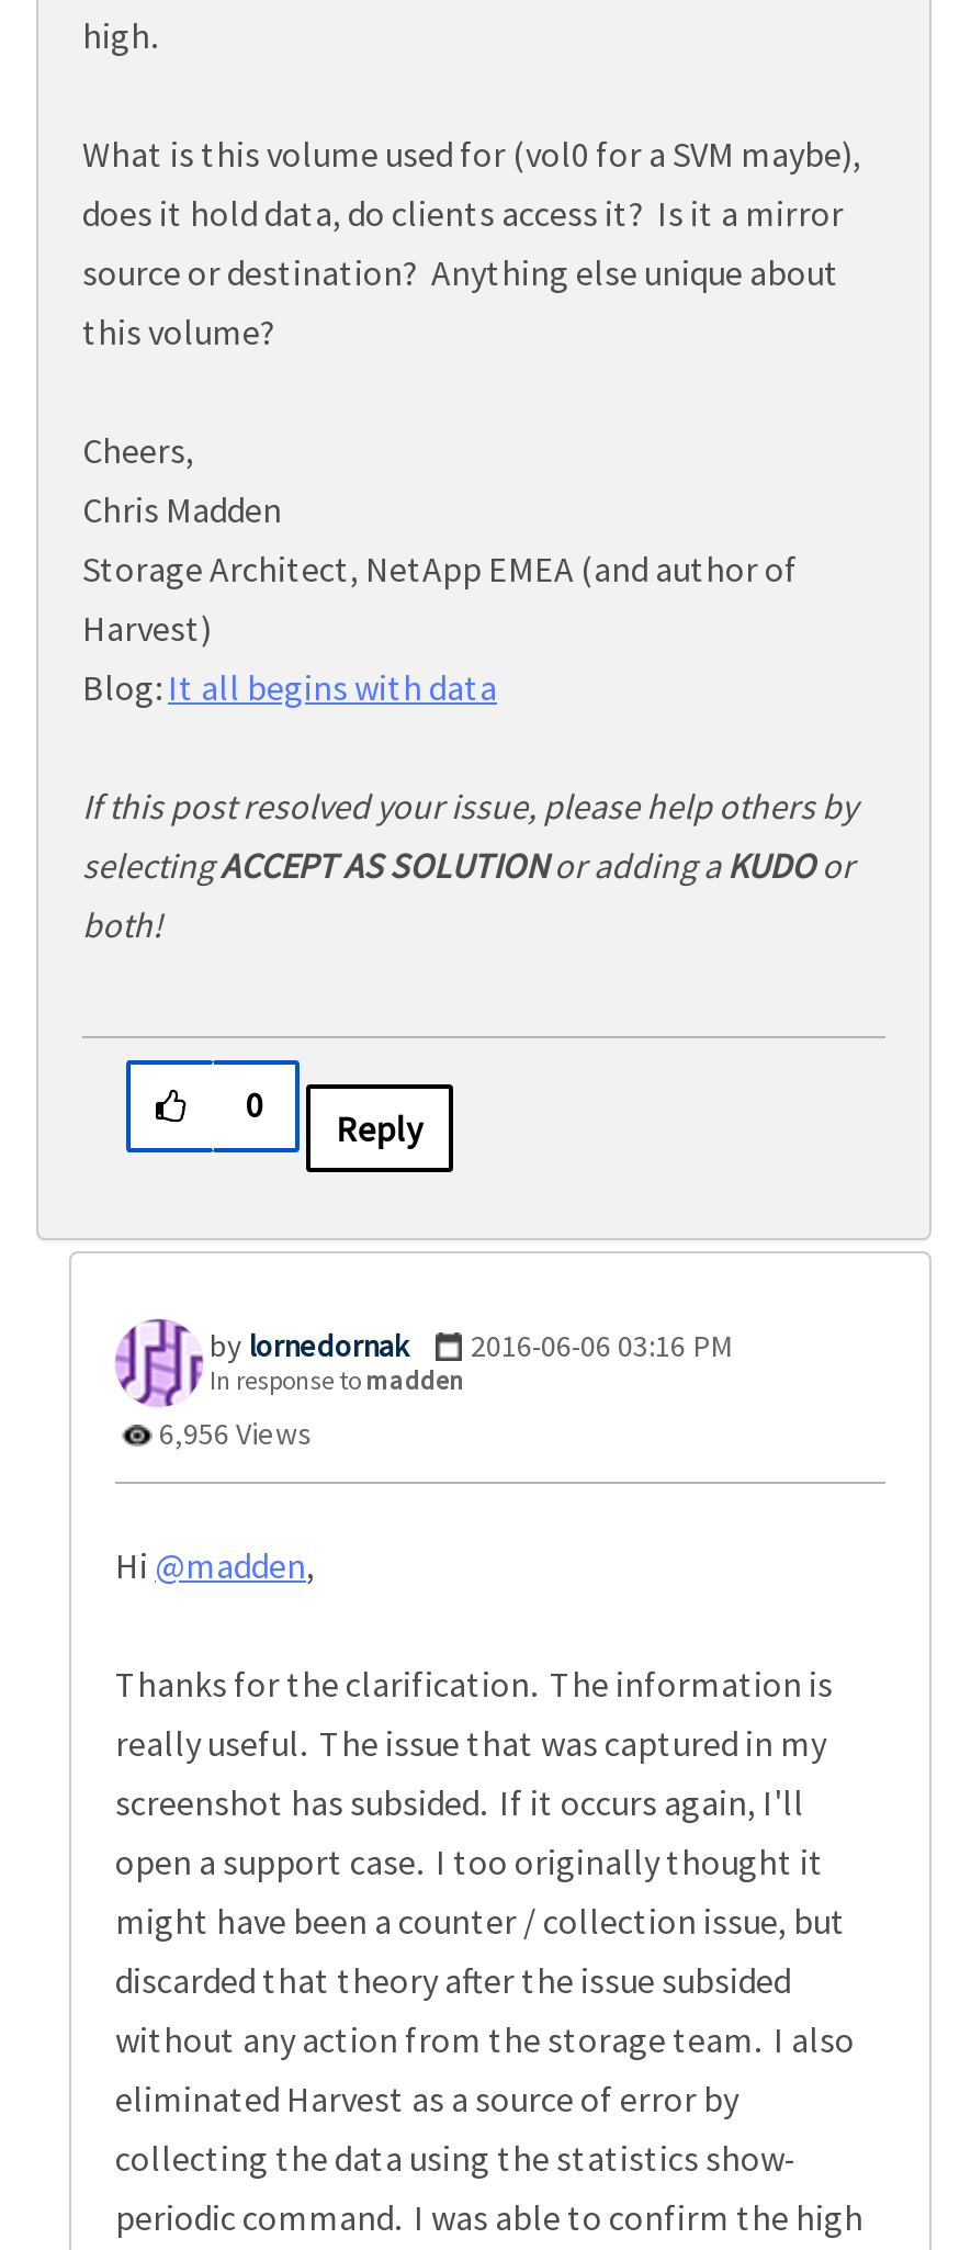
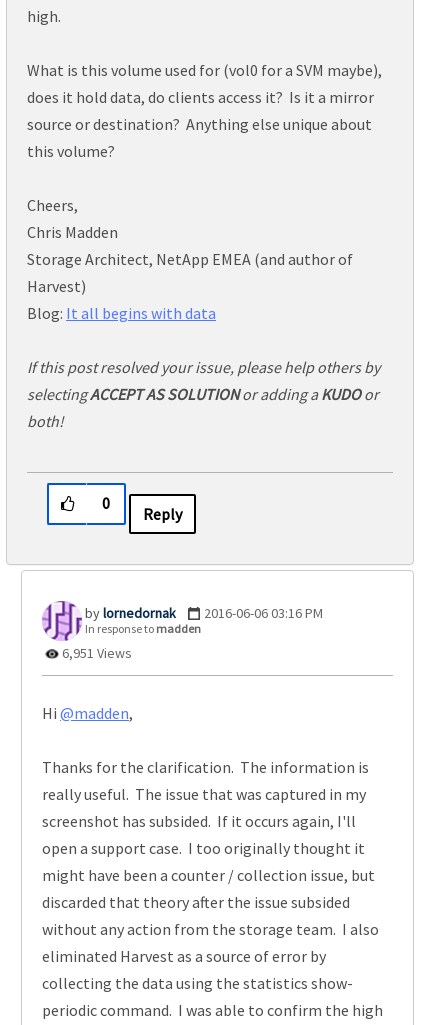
- 6,956 Views
+ 6,951 Views
